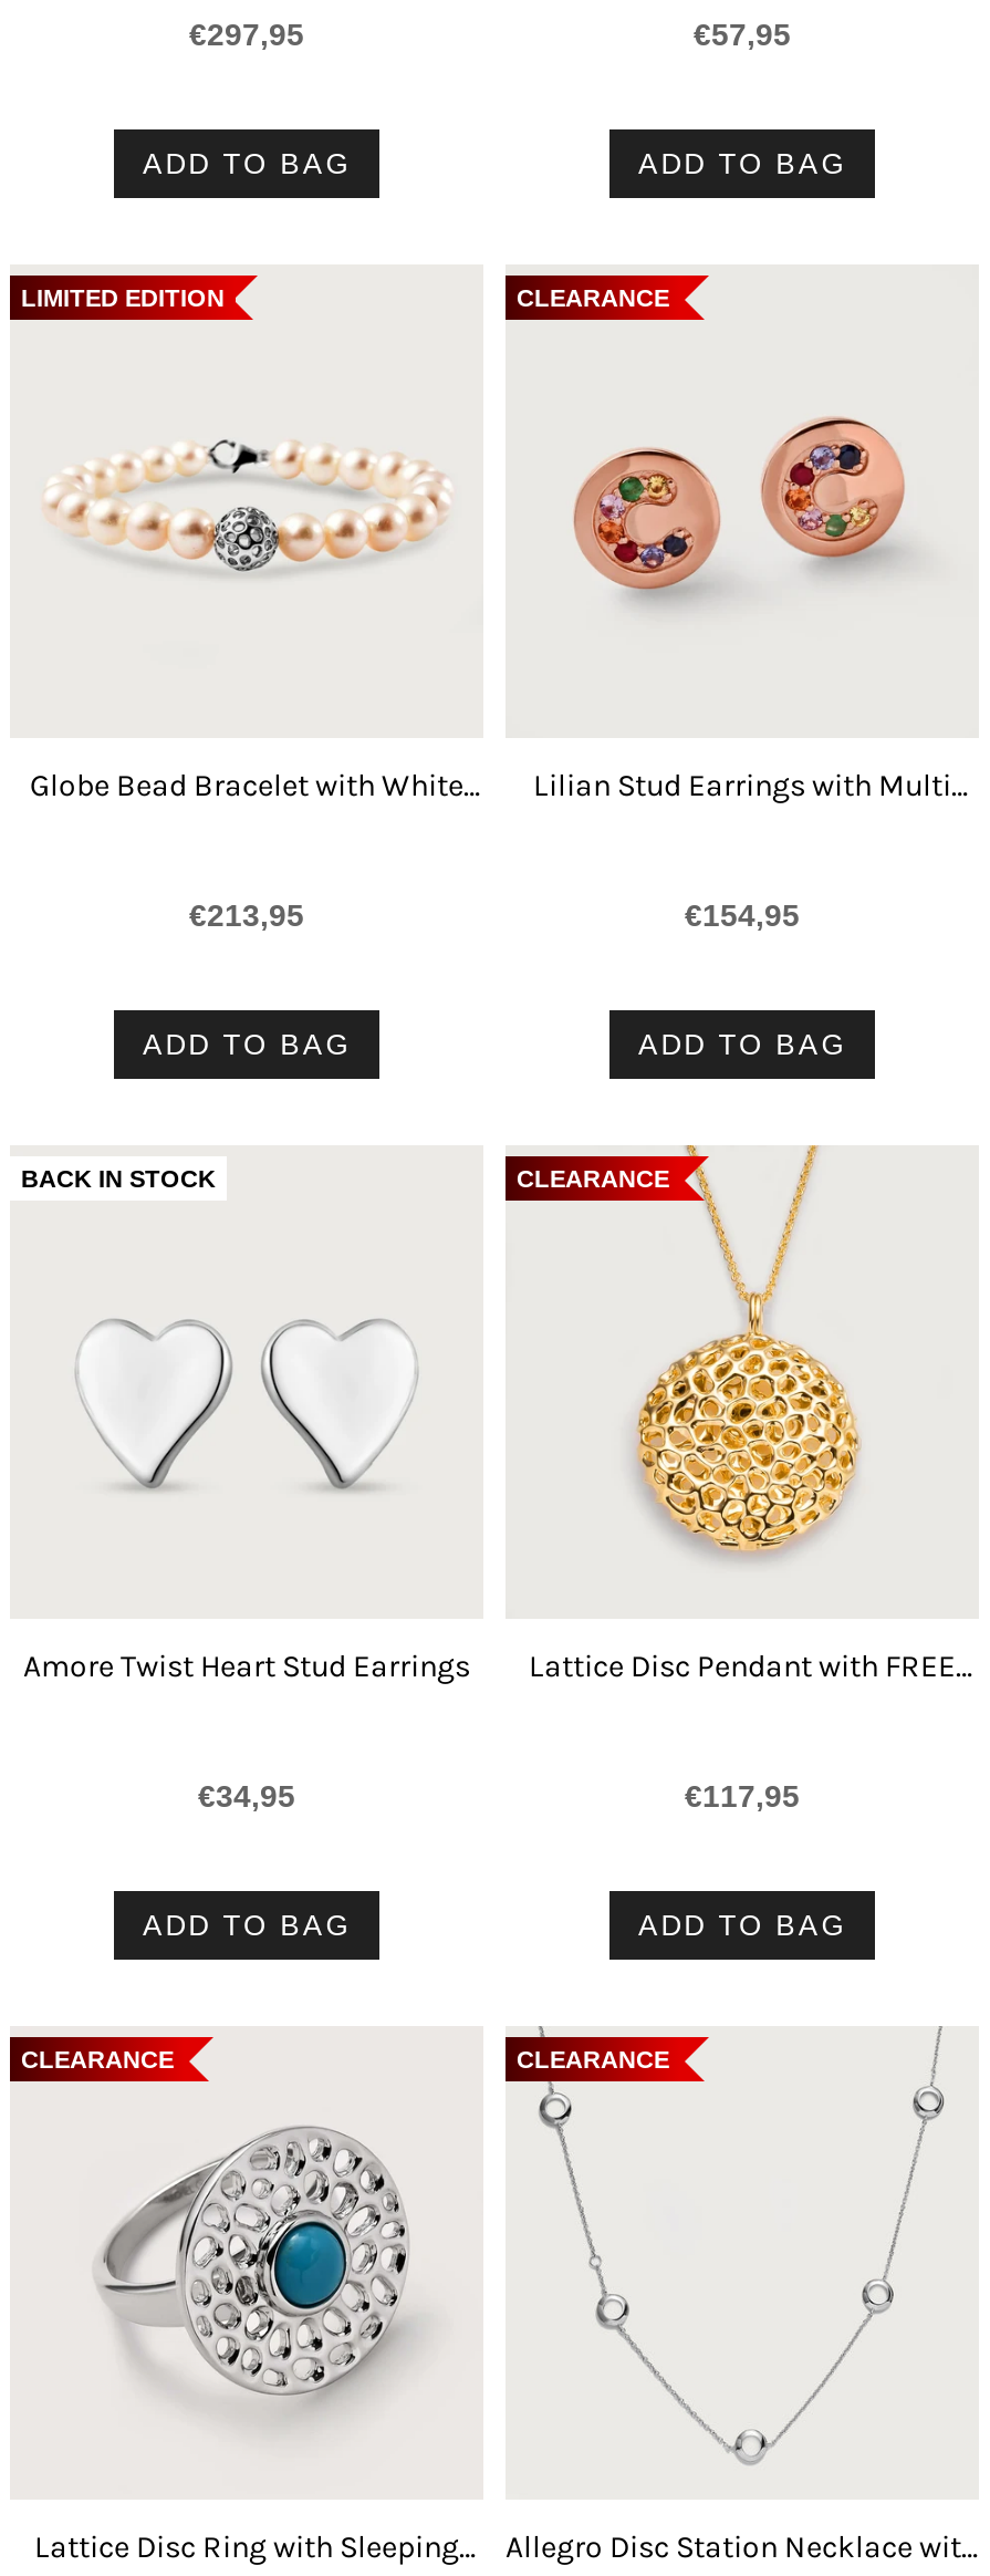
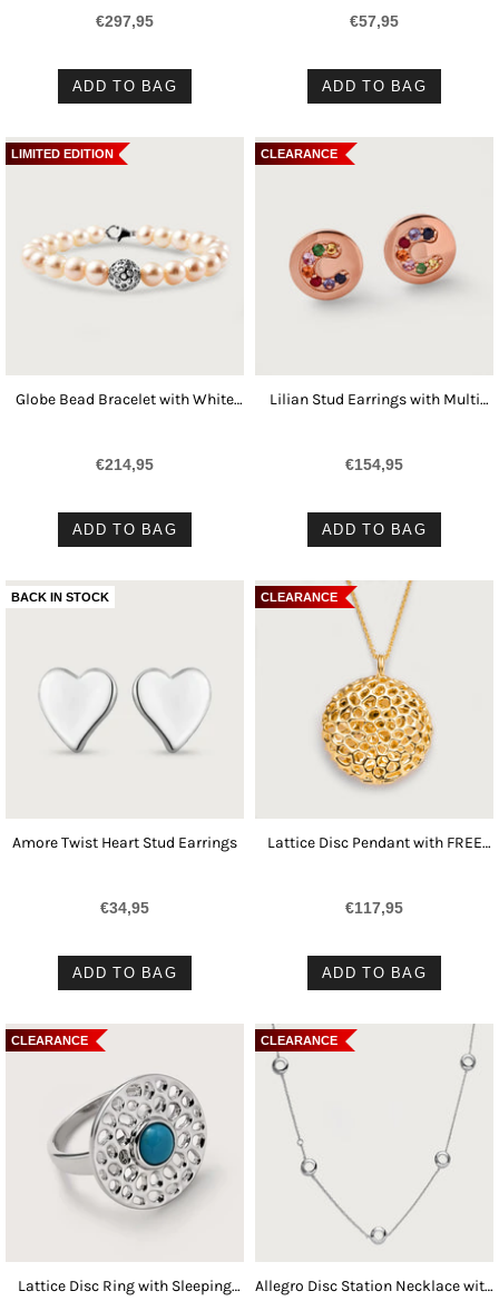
- €213,95
+ €214,95
